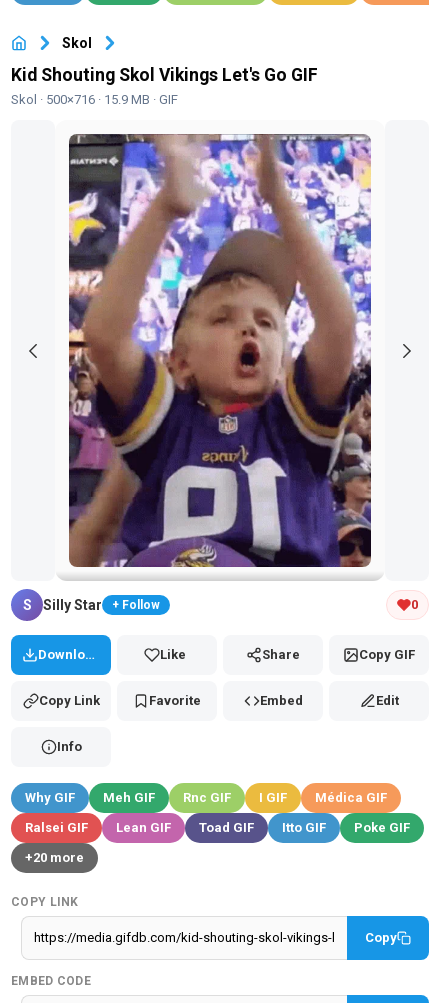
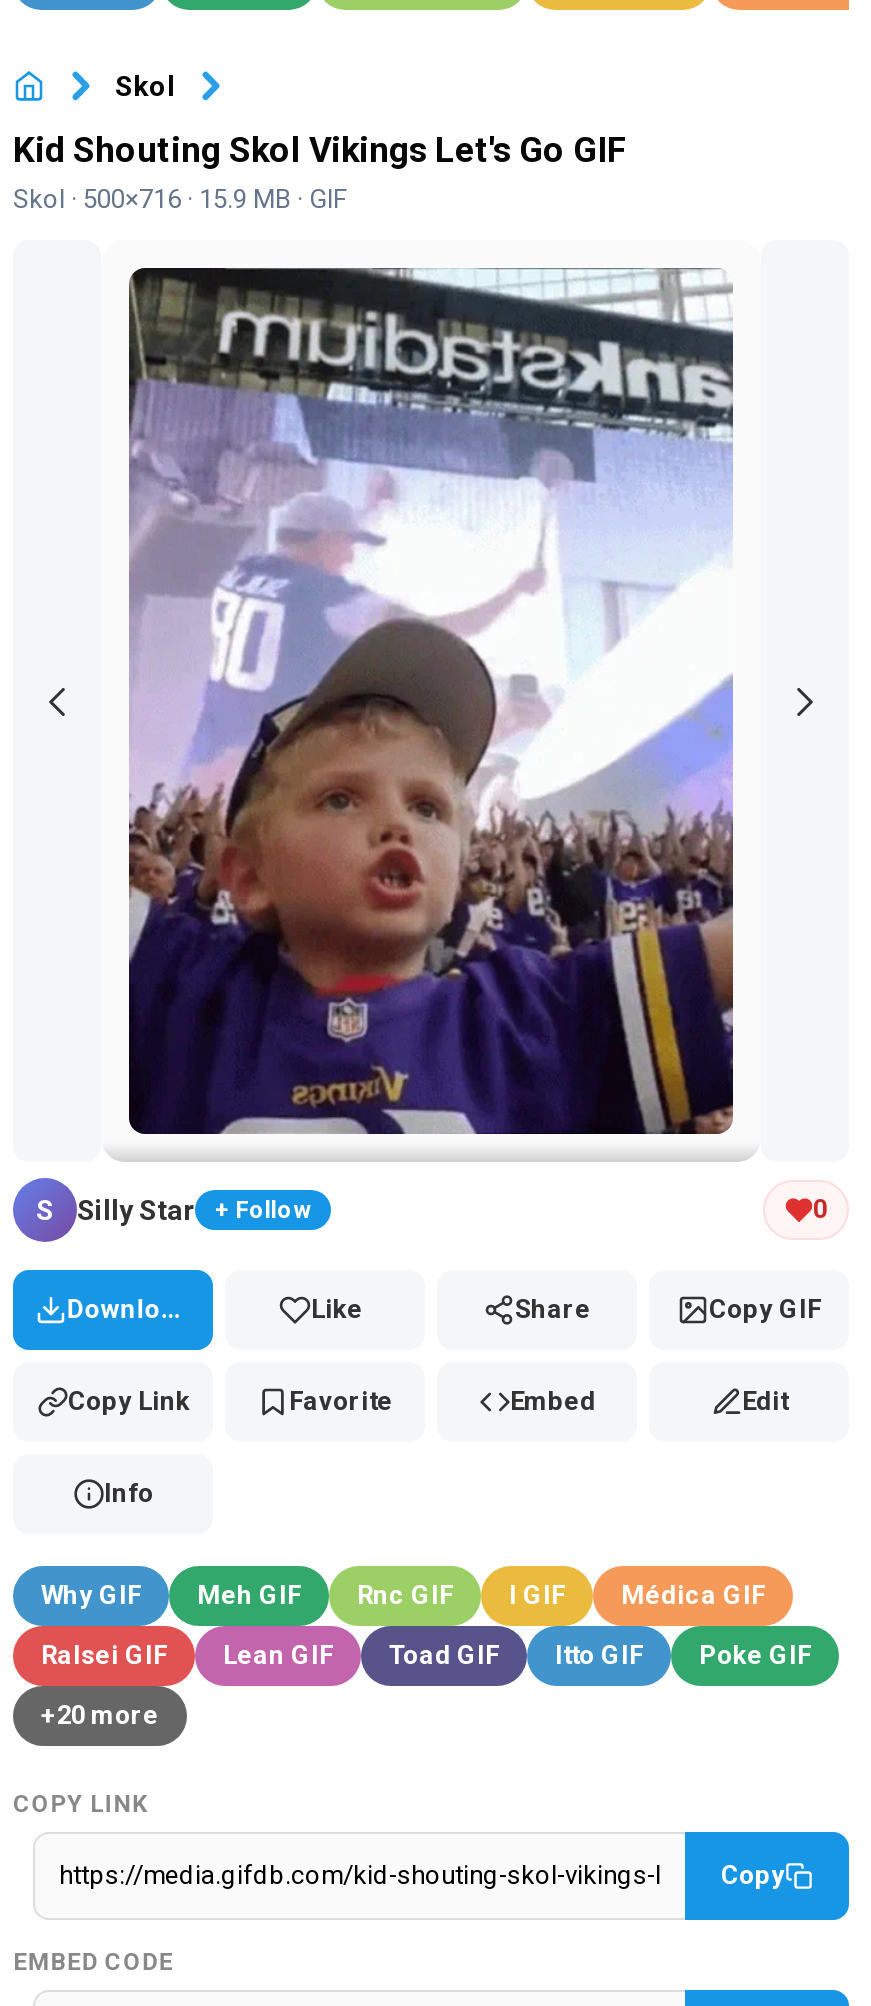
- [image]
+ [image]
